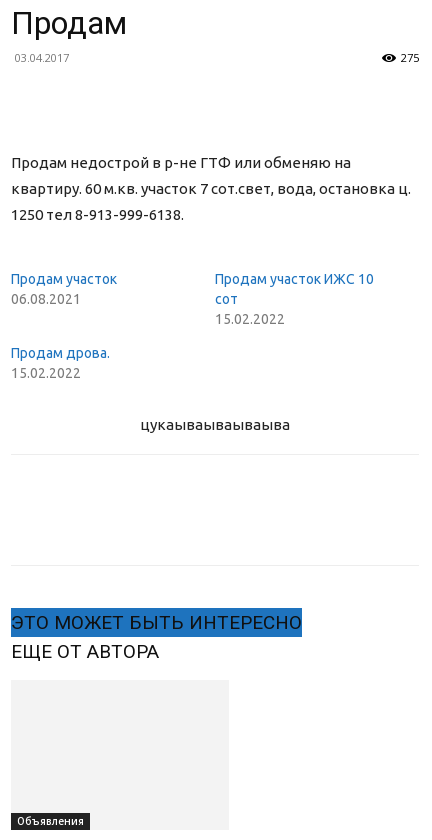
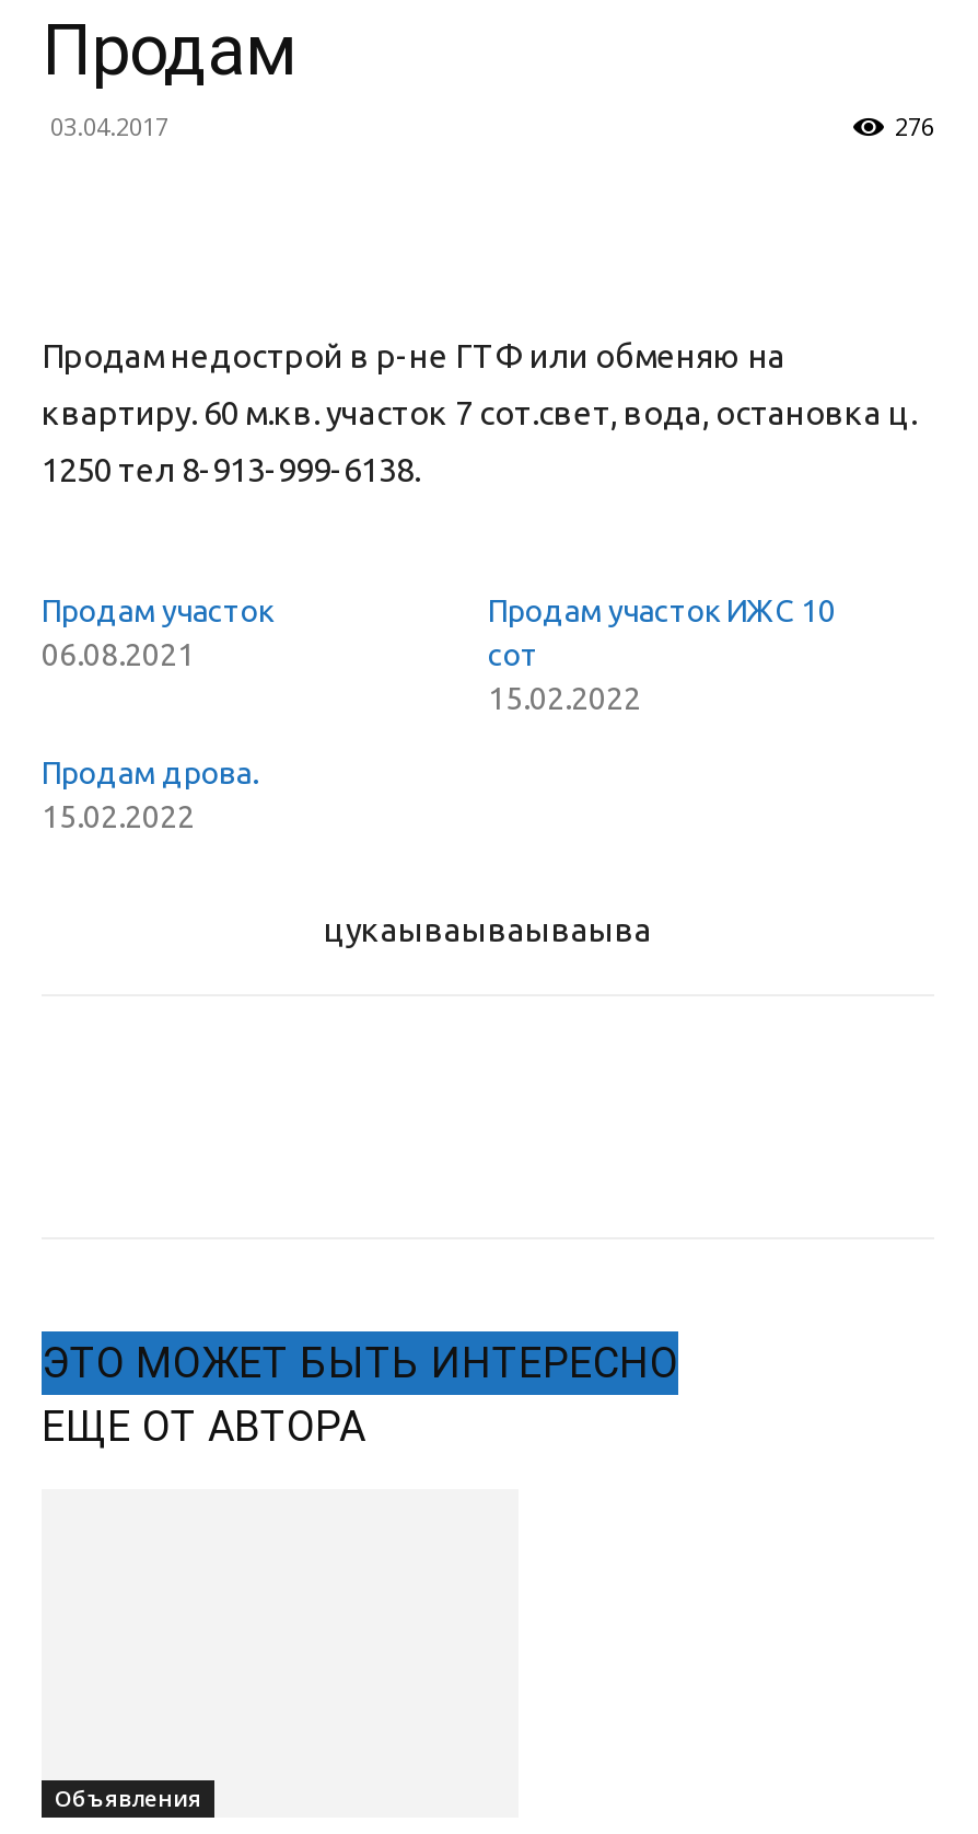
- 275
+ 276
